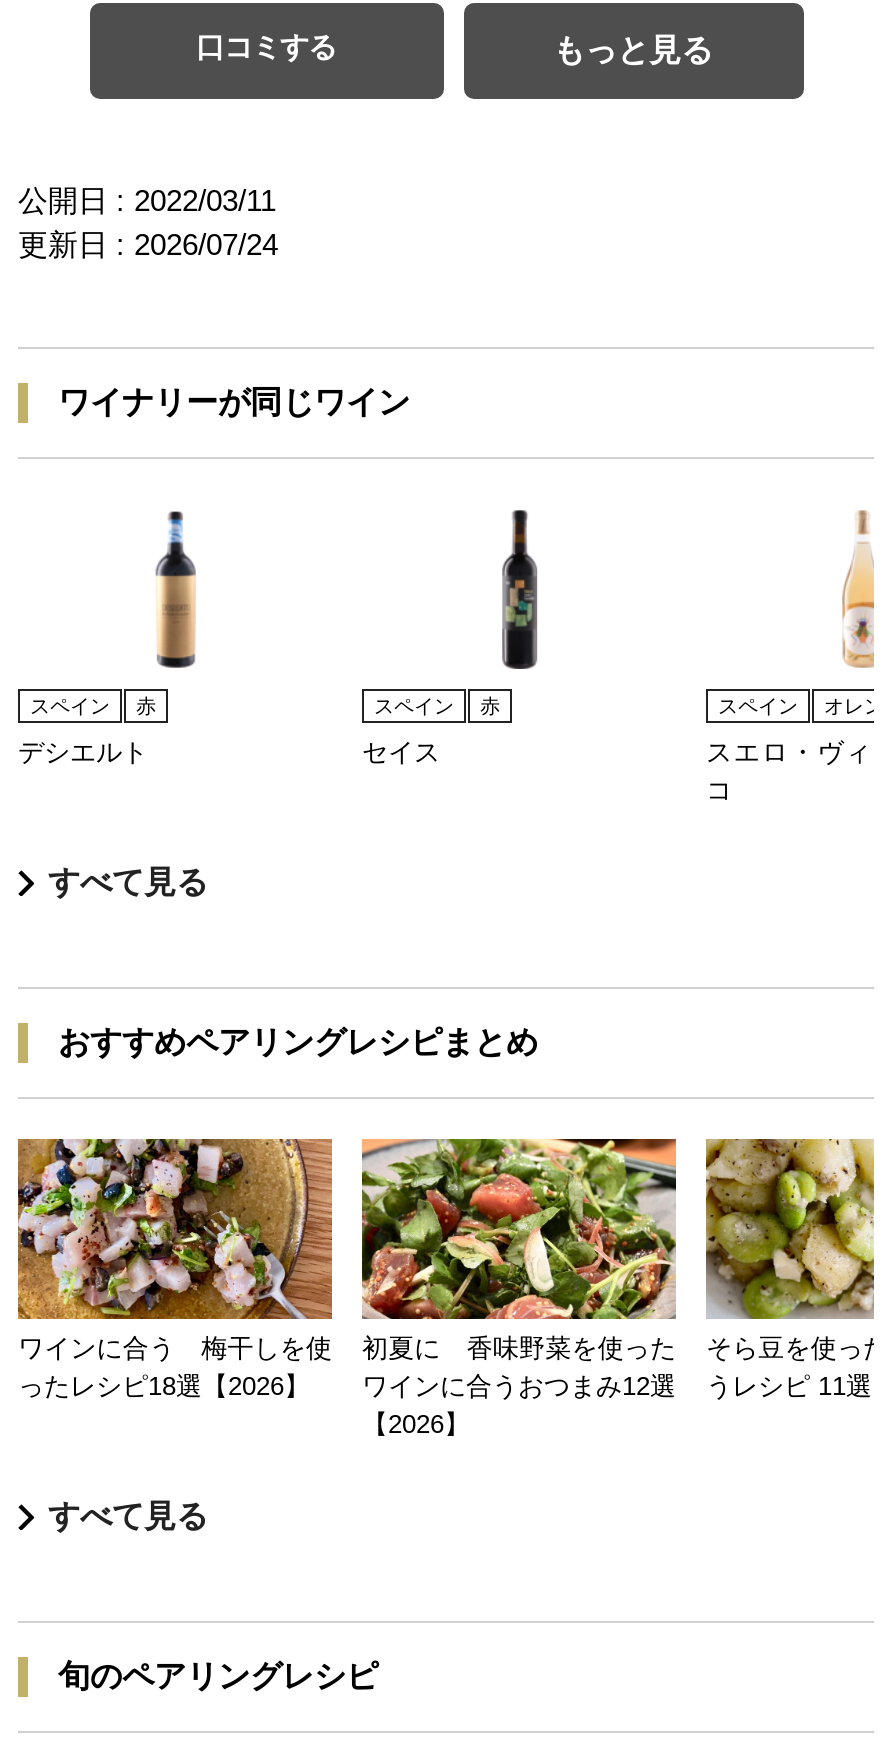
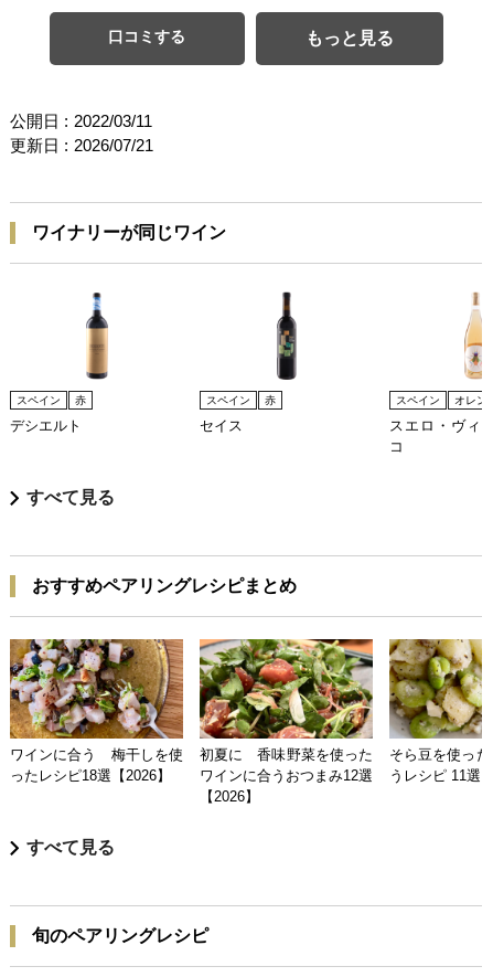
- 更新日 : 2026/07/24
+ 更新日 : 2026/07/21
